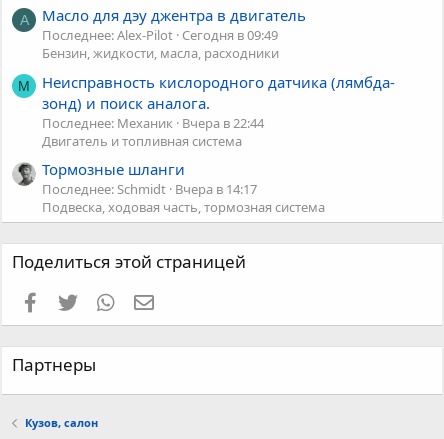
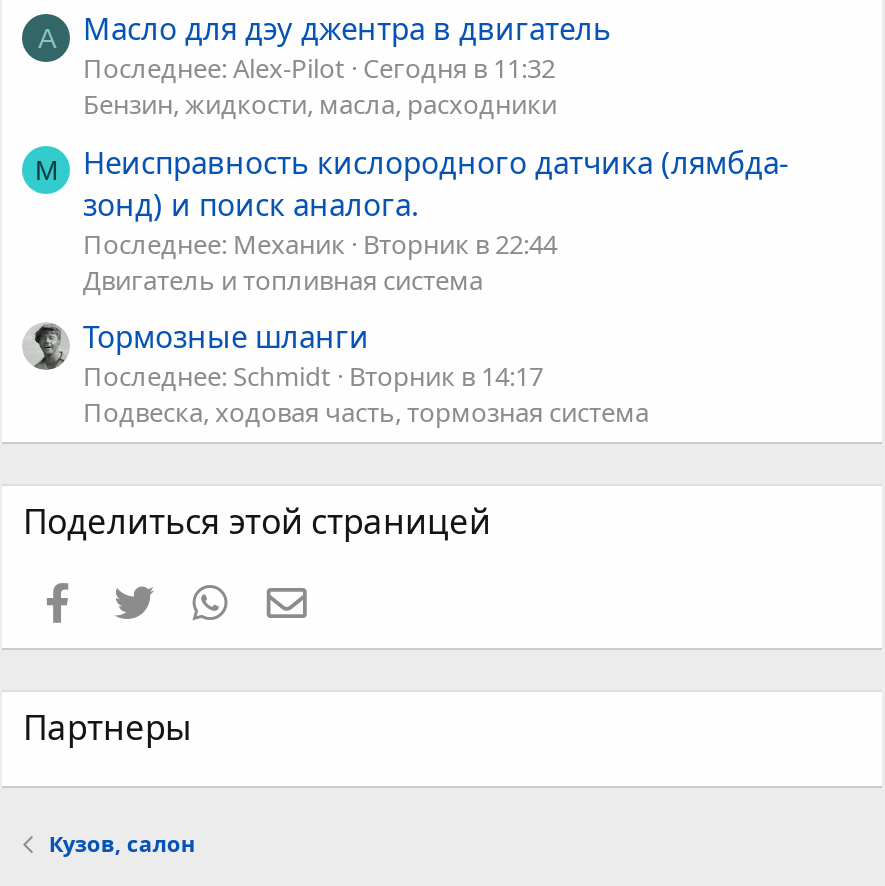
- Последнее: Alex-Pilot Сегодня в 09:49
+ Последнее: Alex-Pilot Сегодня в 11:32

- Последнее: Механик Вчера в 22:44
+ Последнее: Механик Вторник в 22:44

- Последнее: Schmidt Вчера в 14:17
+ Последнее: Schmidt Вторник в 14:17
